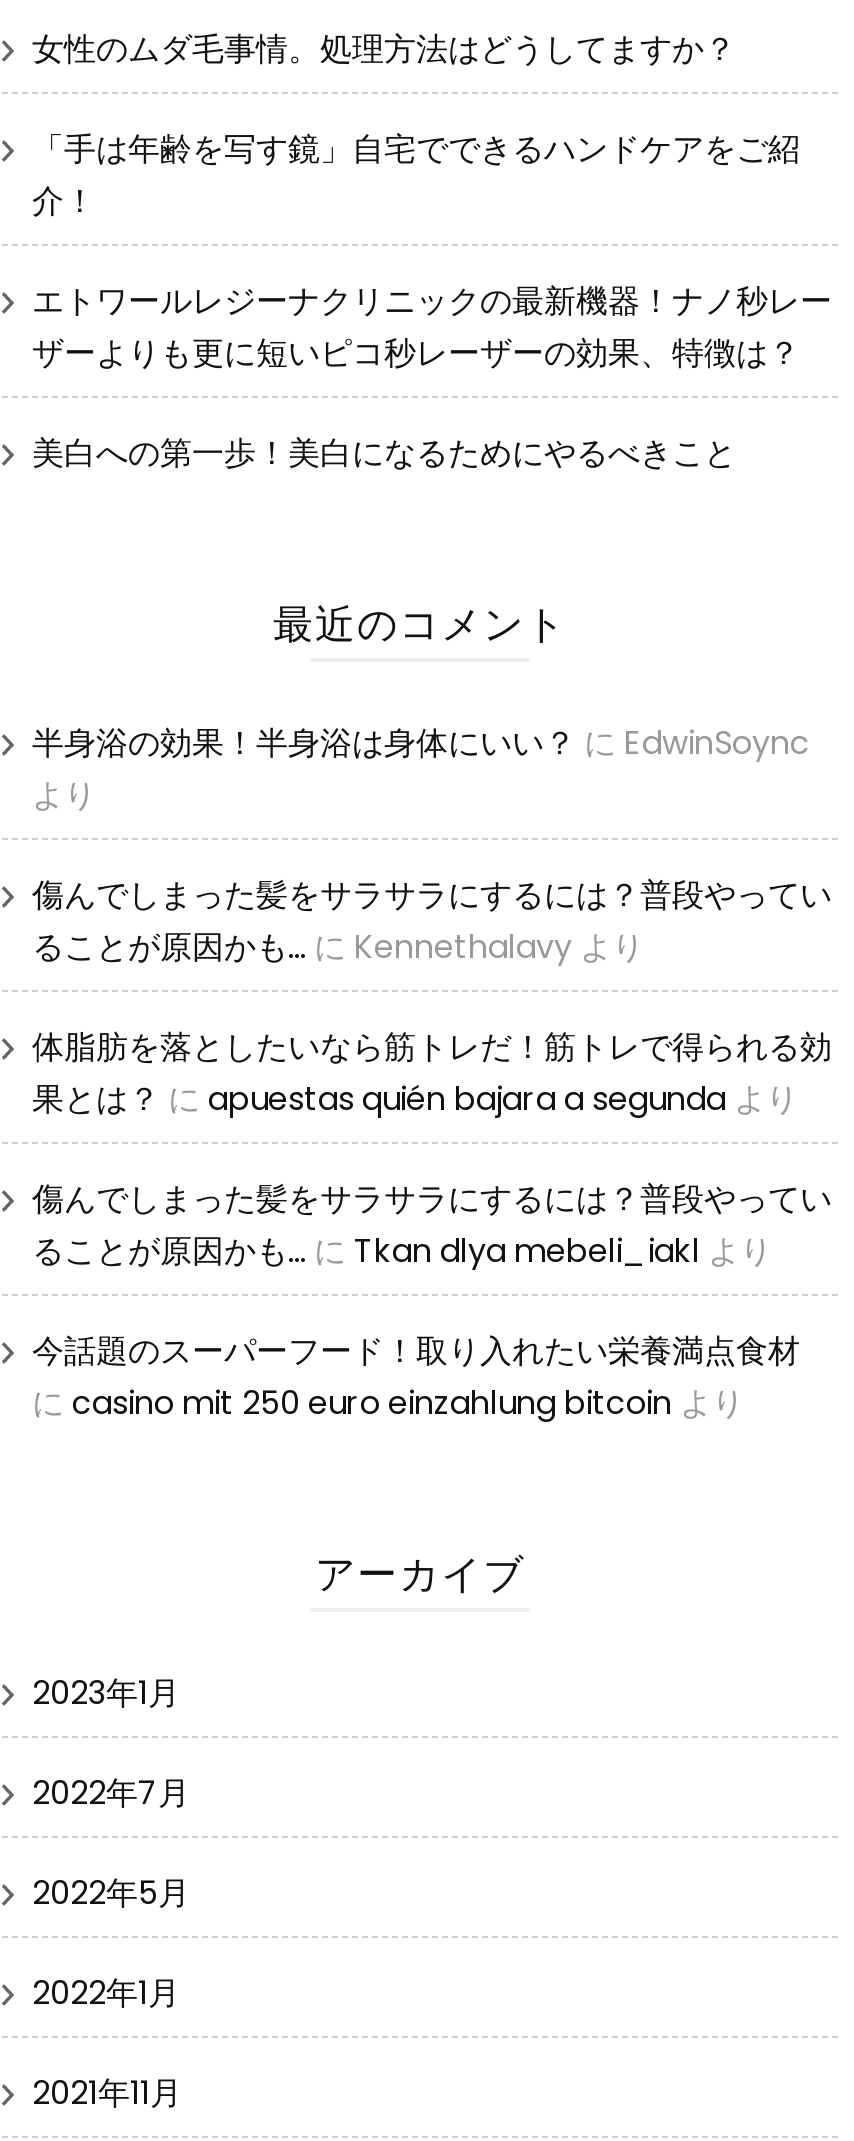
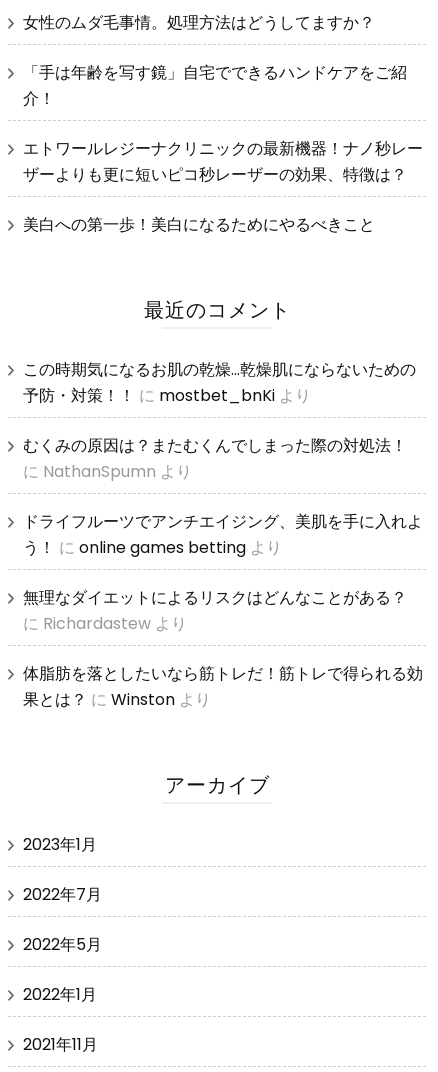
- 半身浴の効果！半身浴は身体にいい？にEdwinSoync
- より
- 傷んでしまった髪をサラサラにするには？普段やってい
- ることが原因かも…にKennethalavyより
+ この時期気になるお肌の乾燥…乾燥肌にならないための
+ 予防・対策！！にmostbet_bnKiより
+ むくみの原因は？またむくんでしまった際の対処法！
+ にNathanSpumnより
+ ドライフルーツでアンチエイジング、美肌を手に入れよ
+ う！にonline games bettingより
+ 無理なダイエットによるリスクはどんなことがある？
+ にRichardastewより

moved down: 体脂肪を落としたいなら筋トレだ！筋トレで得られる効

- 果とは？にapuestas quién bajara a segundaより
- 傷んでしまった髪をサラサラにするには？普段やってい
- ることが原因かも…にTkan dlya mebeli_iaklより
- 今話題のスーパーフード！取り入れたい栄養満点食材
- にcasino mit 250 euro einzahlung bitcoinより
+ 果とは？にWinstonより
